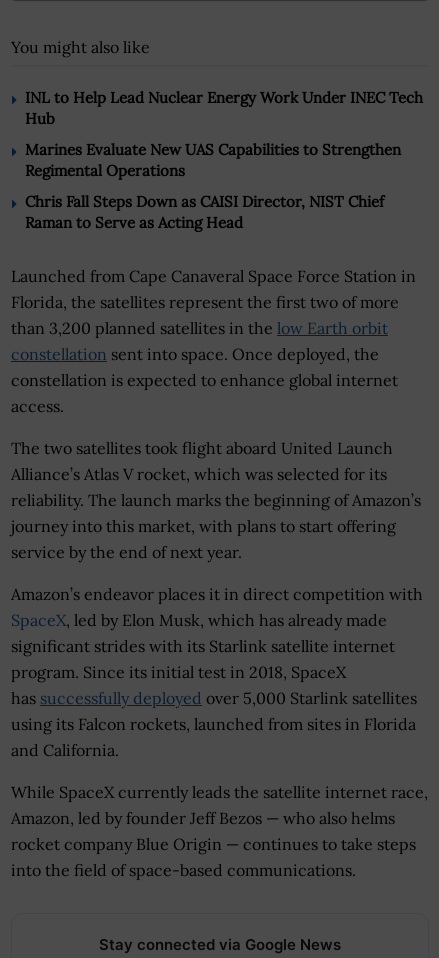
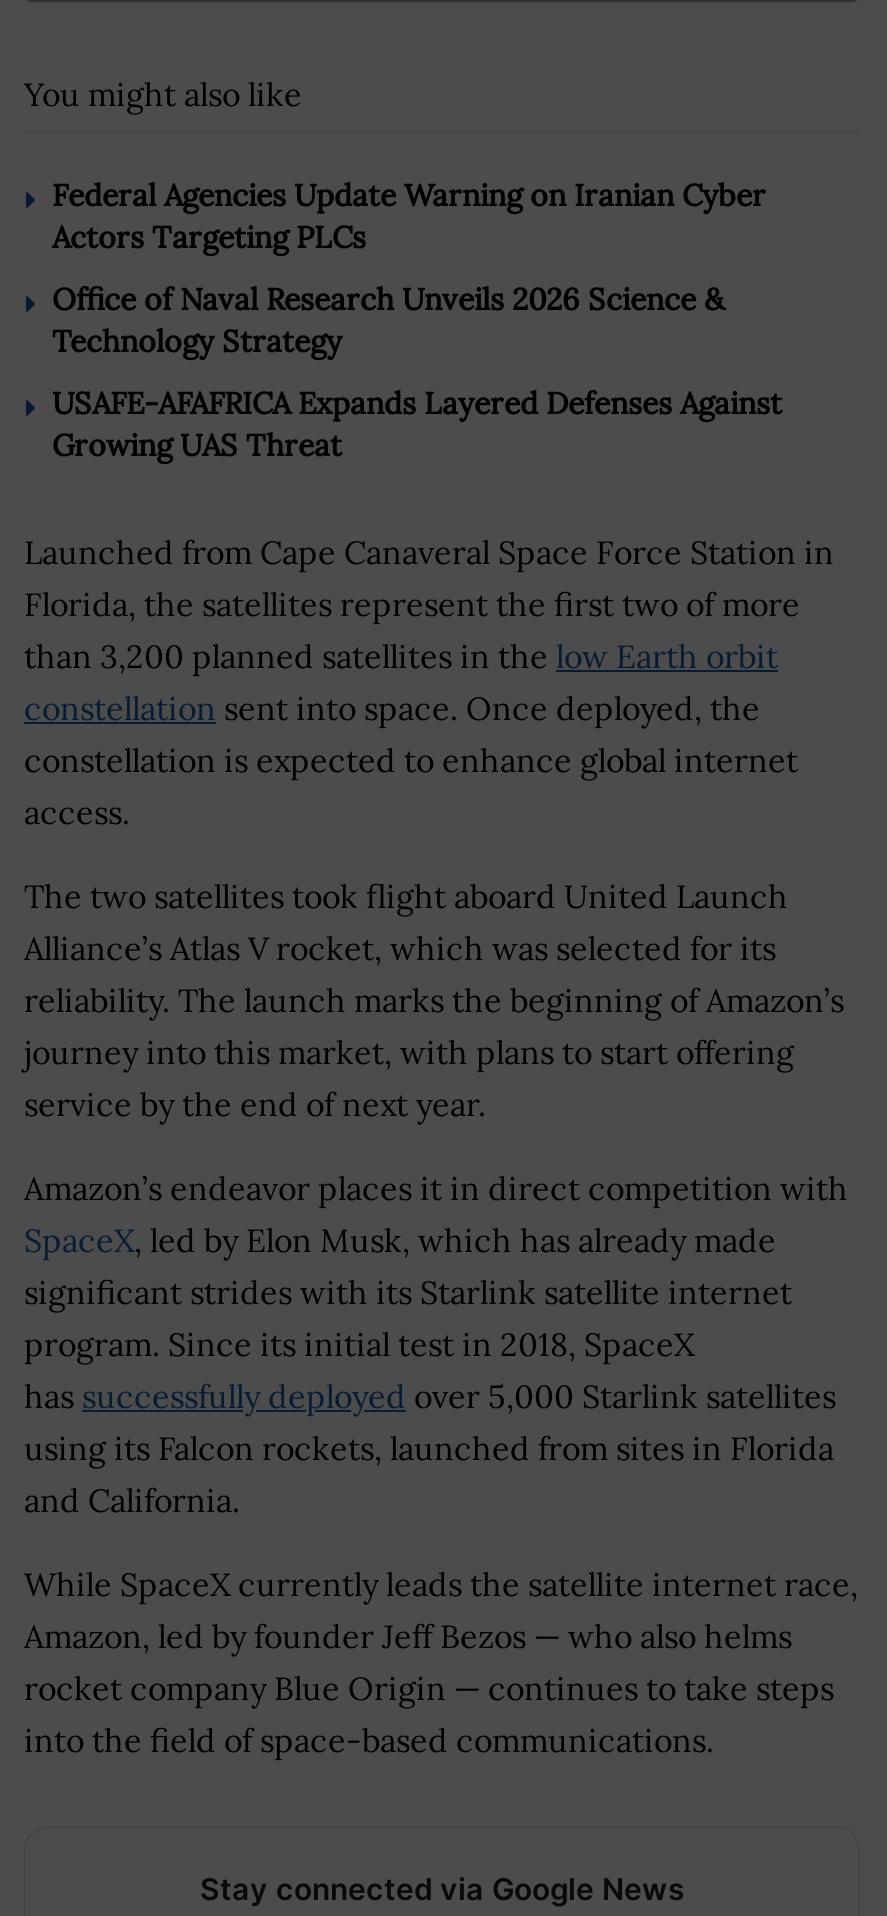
- INL to Help Lead Nuclear Energy Work Under INEC Tech
- Hub
+ Federal Agencies Update Warning on Iranian Cyber
+ Actors Targeting PLCs

- Marines Evaluate New UAS Capabilities to Strengthen
- Regimental Operations
+ Office of Naval Research Unveils 2026 Science &
+ Technology Strategy

- Chris Fall Steps Down as CAISI Director, NIST Chief
- Raman to Serve as Acting Head
+ USAFE-AFAFRICA Expands Layered Defenses Against
+ Growing UAS Threat
